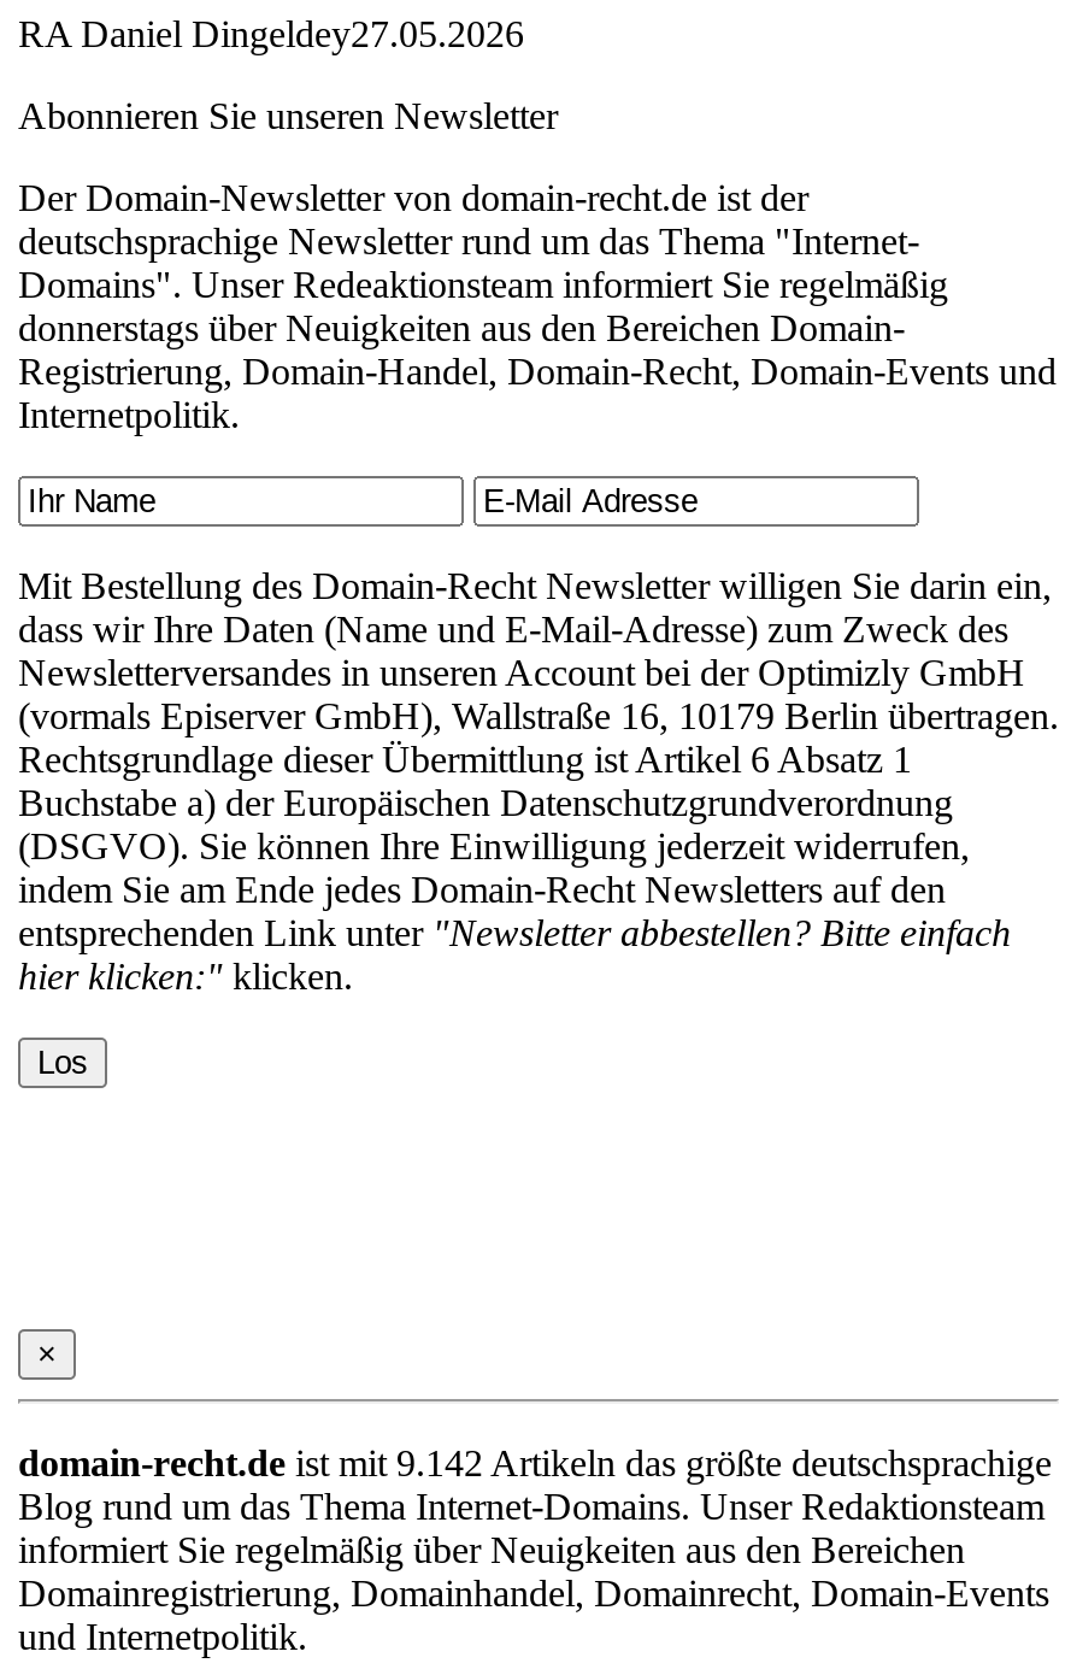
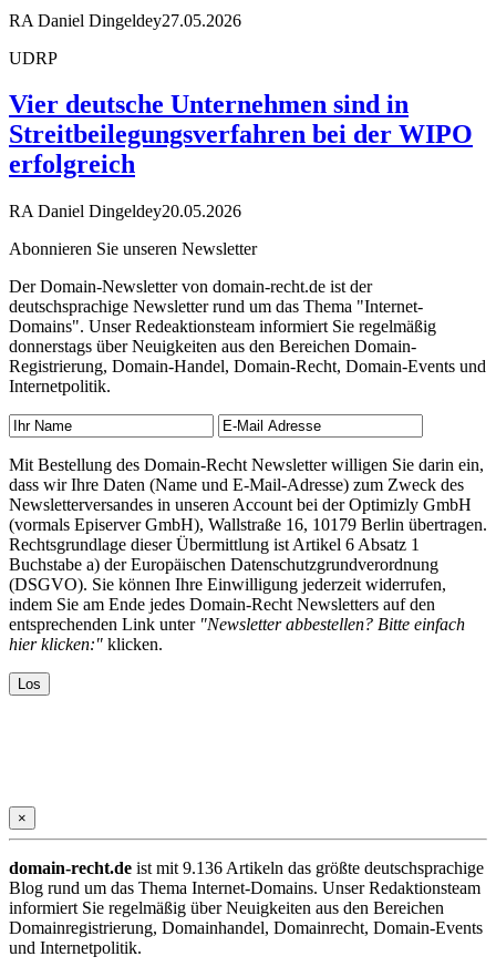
+ UDRP
+ Vier deutsche Unternehmen sind in
+ Streitbeilegungsverfahren bei der WIPO
+ erfolgreich
+ RA Daniel Dingeldey20.05.2026

- domain-recht.de ist mit 9.142 Artikeln das größte deutschsprachige
+ domain-recht.de ist mit 9.136 Artikeln das größte deutschsprachige
